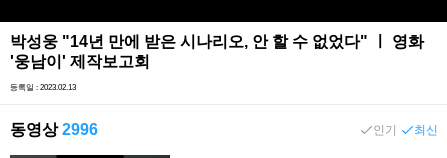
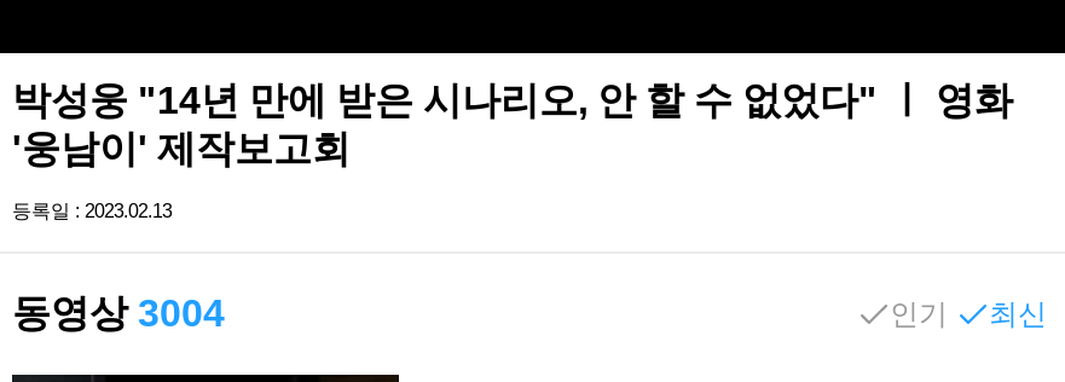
- 동영상 2996
+ 동영상 3004
